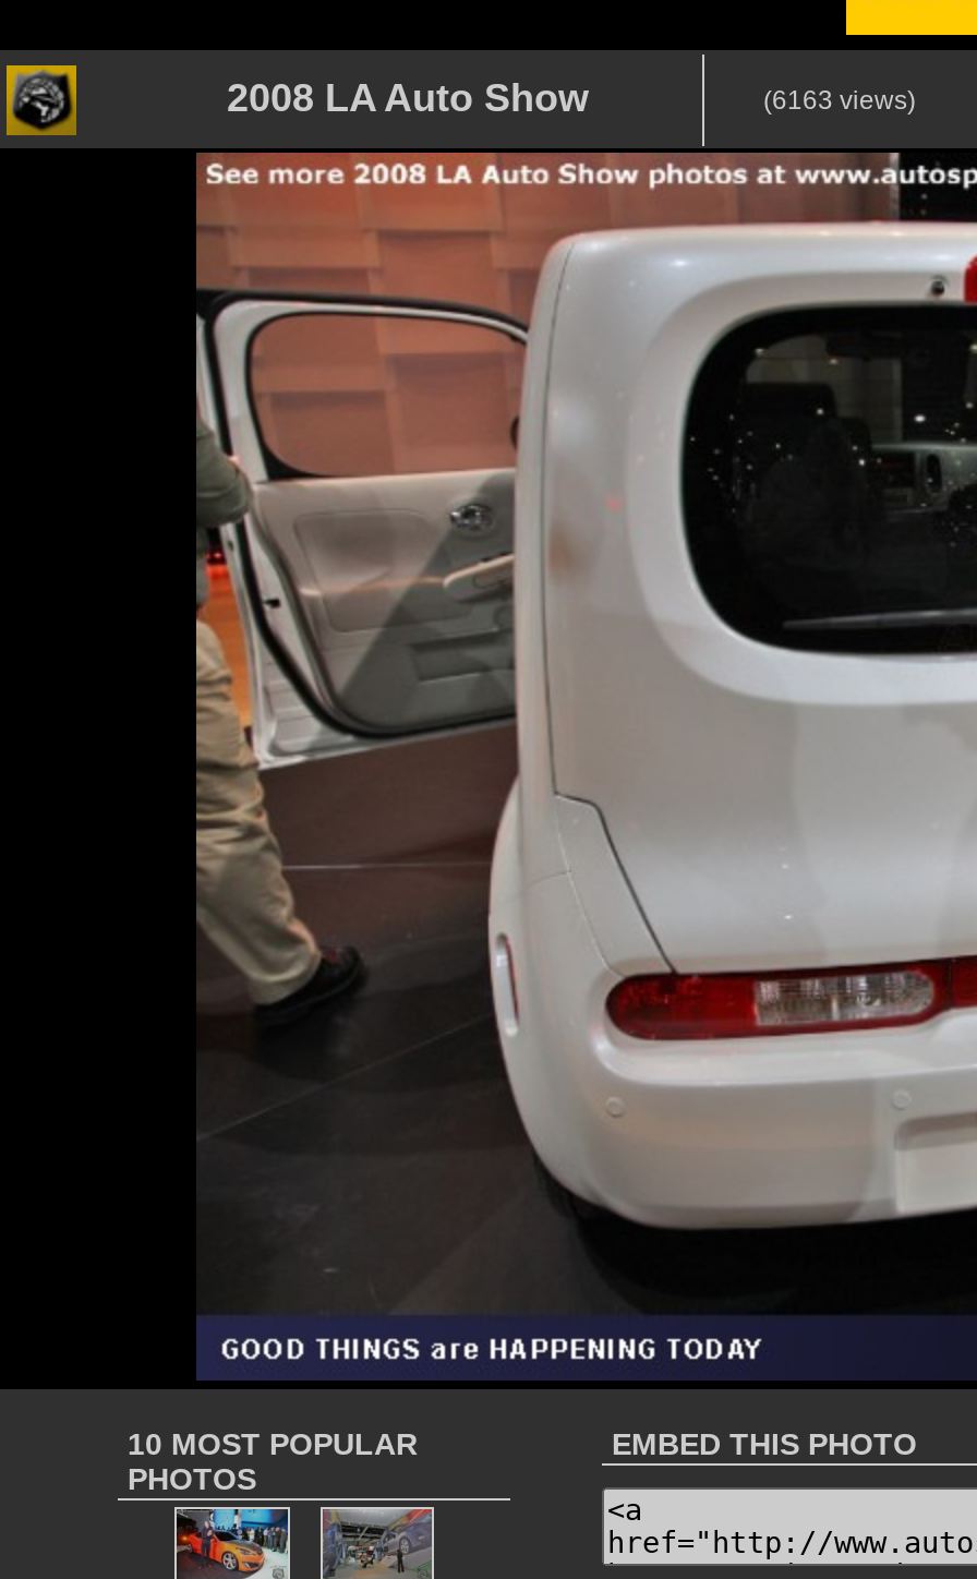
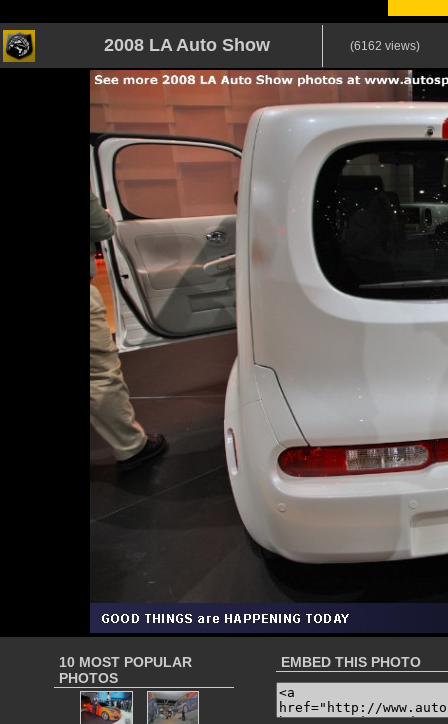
- (6163 views)
+ (6162 views)
